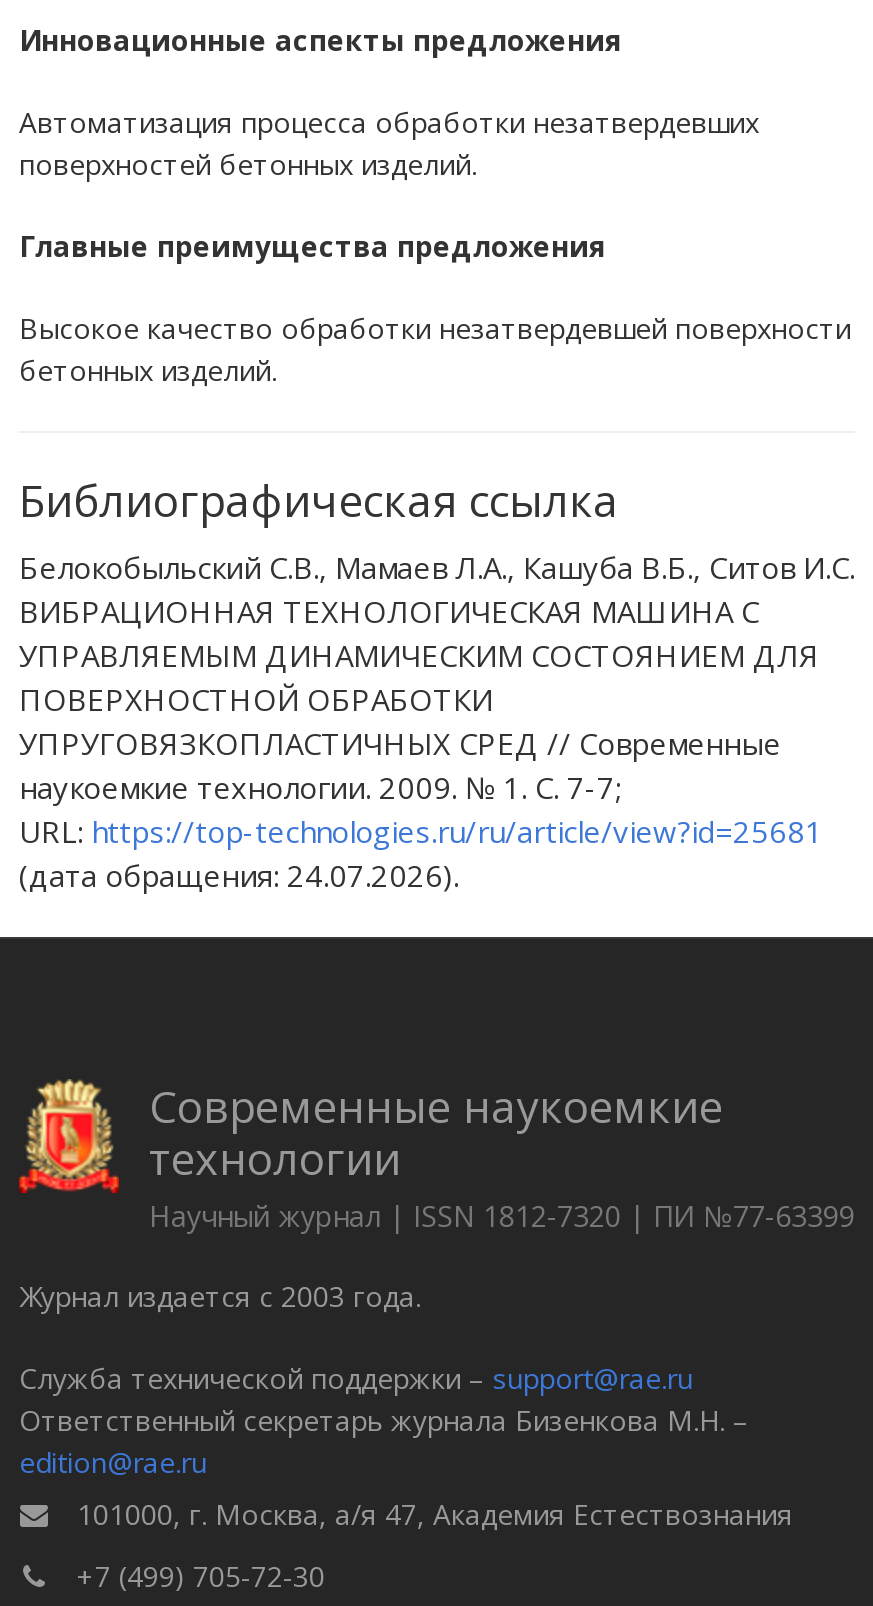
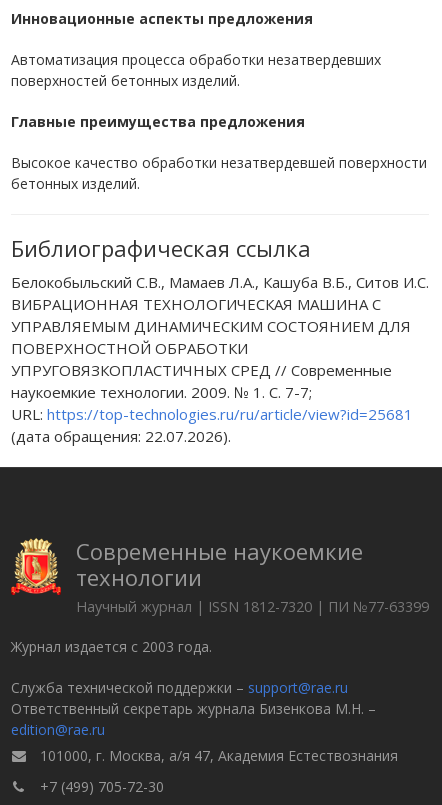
- (дата обращения: 24.07.2026).
+ (дата обращения: 22.07.2026).
